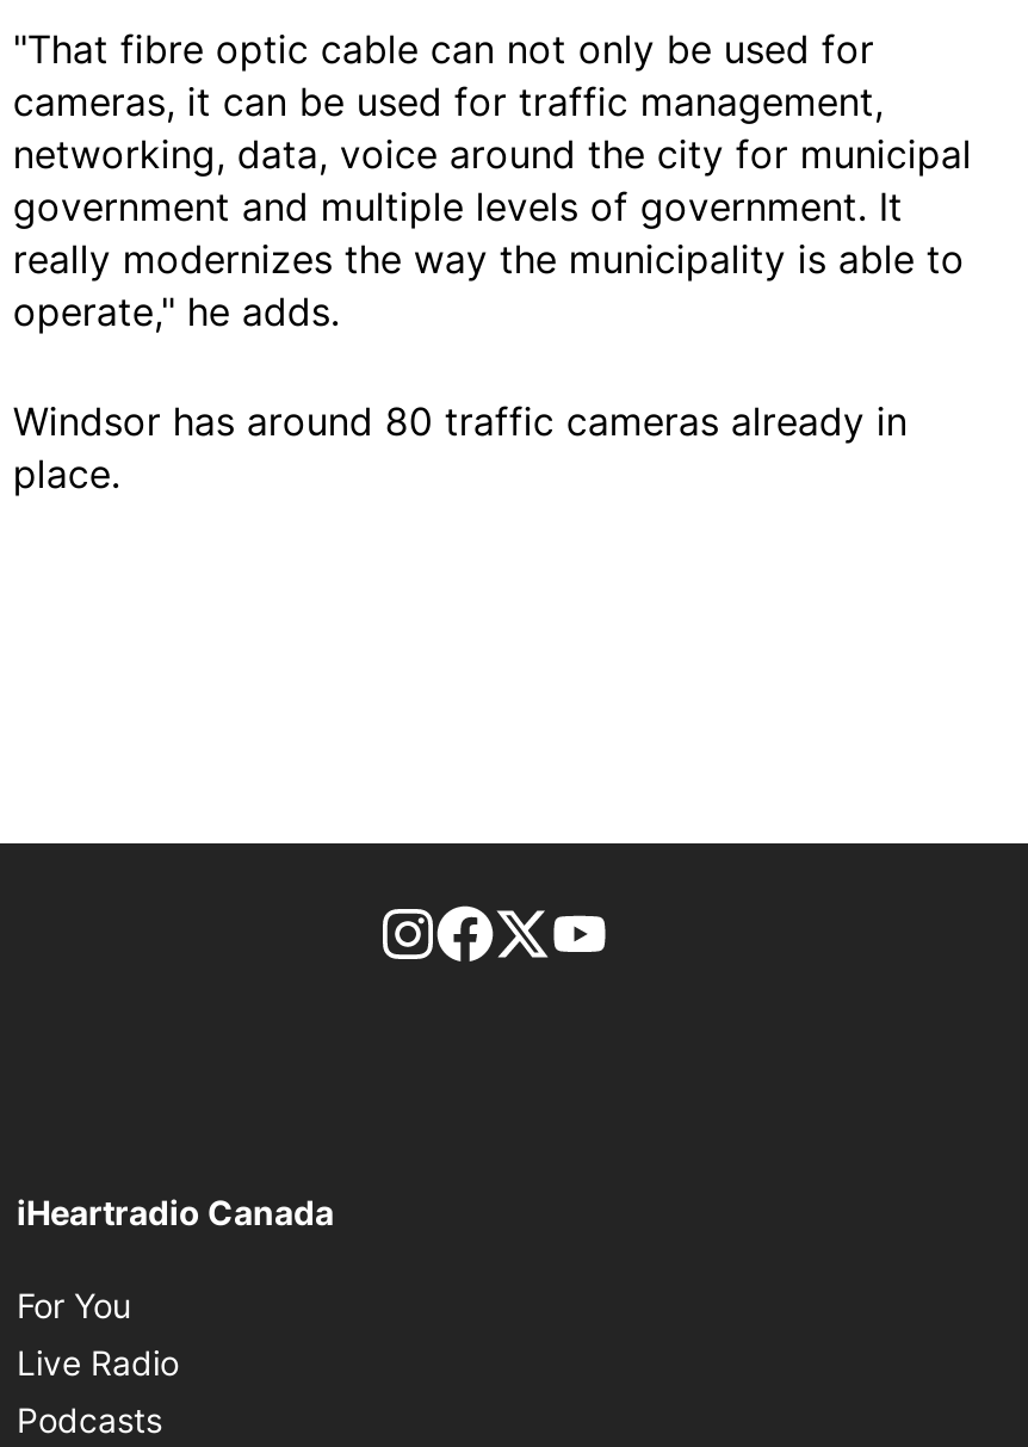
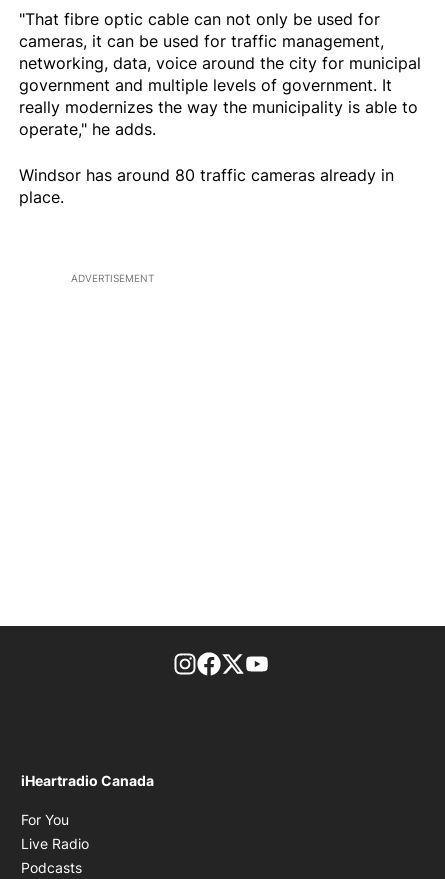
+ ADVERTISEMENT
